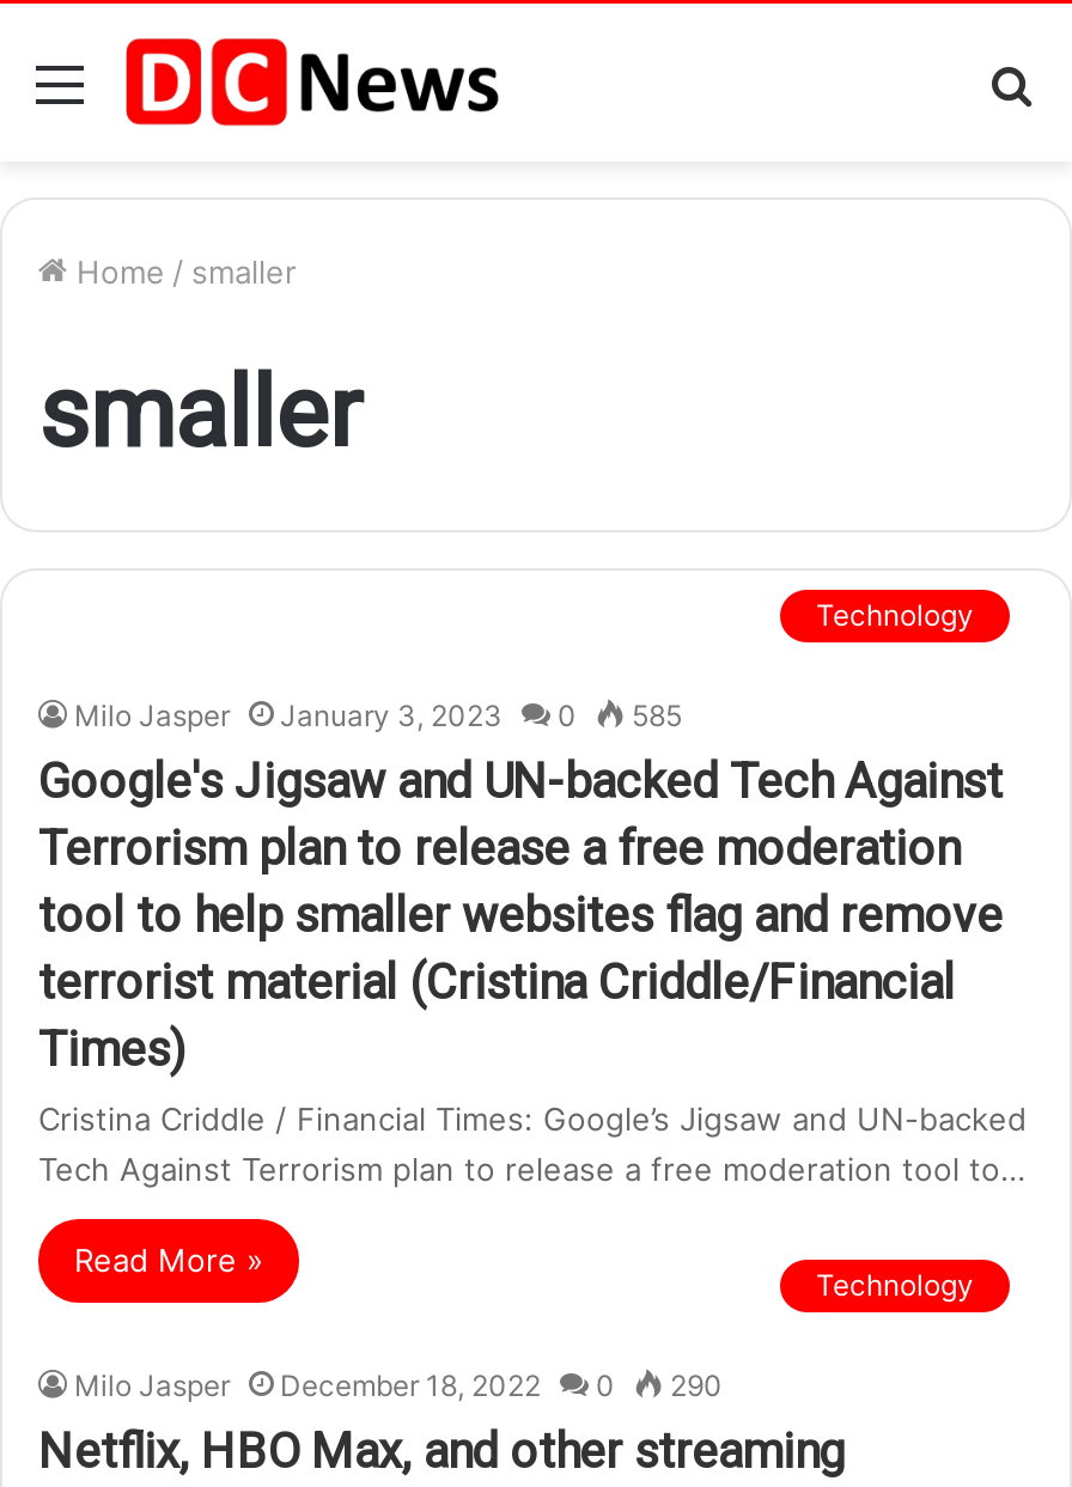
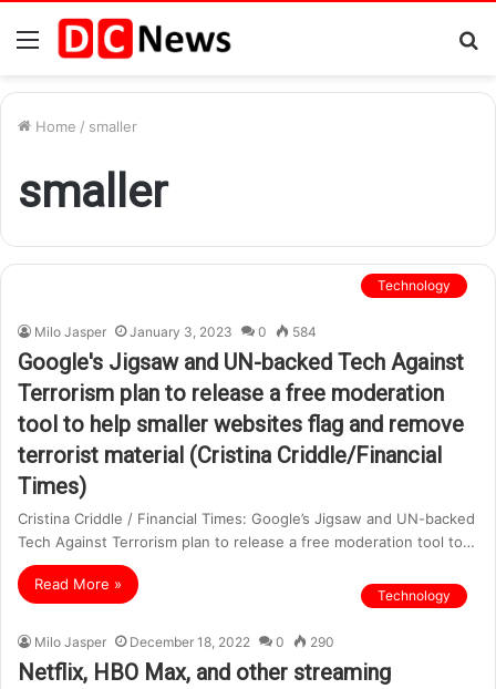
- Milo Jasper January 3, 2023 0 585
+ Milo Jasper January 3, 2023 0 584
